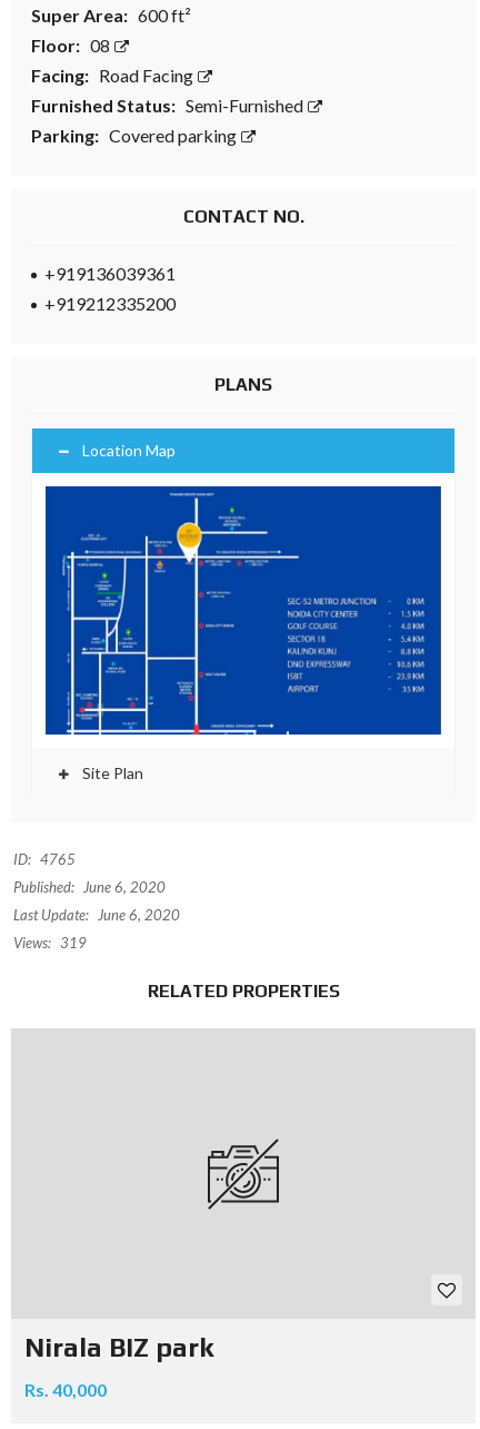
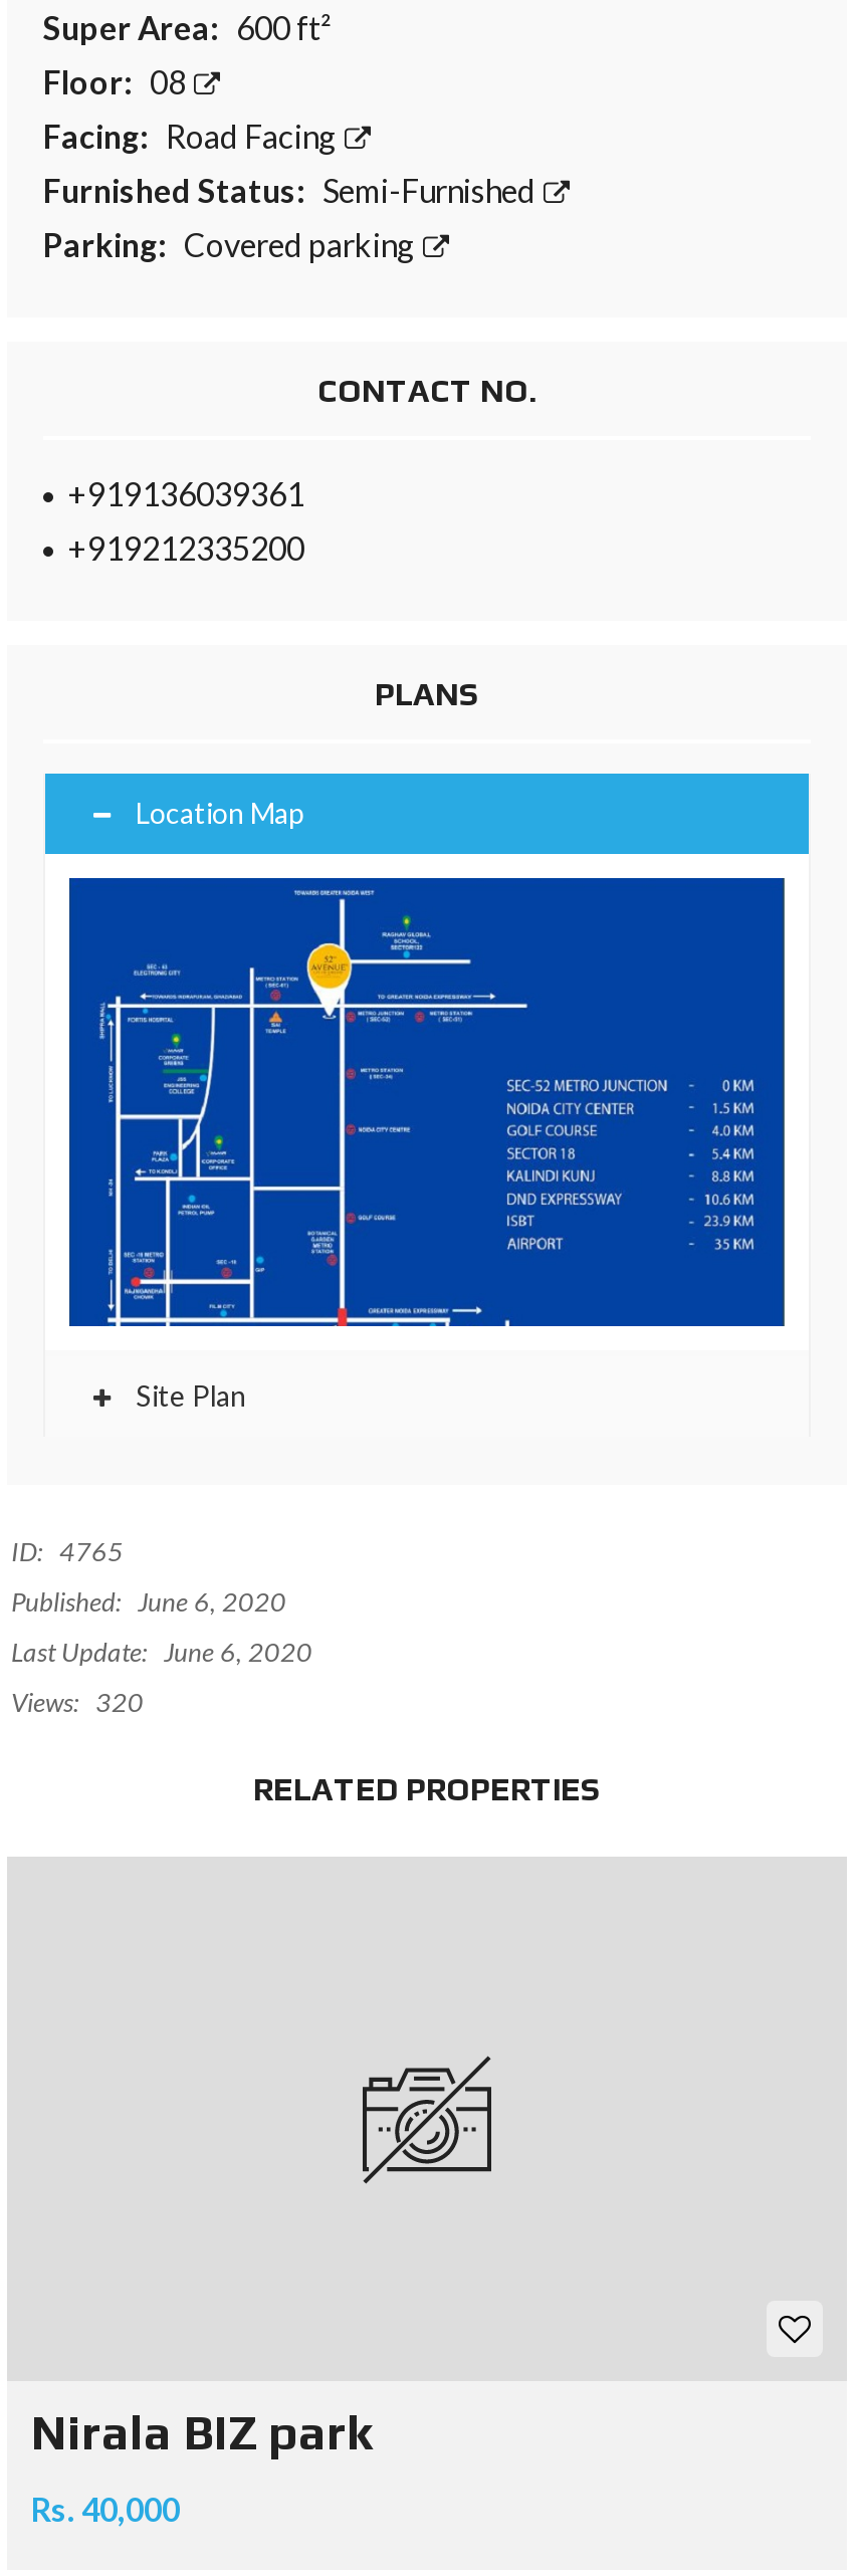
- Views: 319
+ Views: 320
